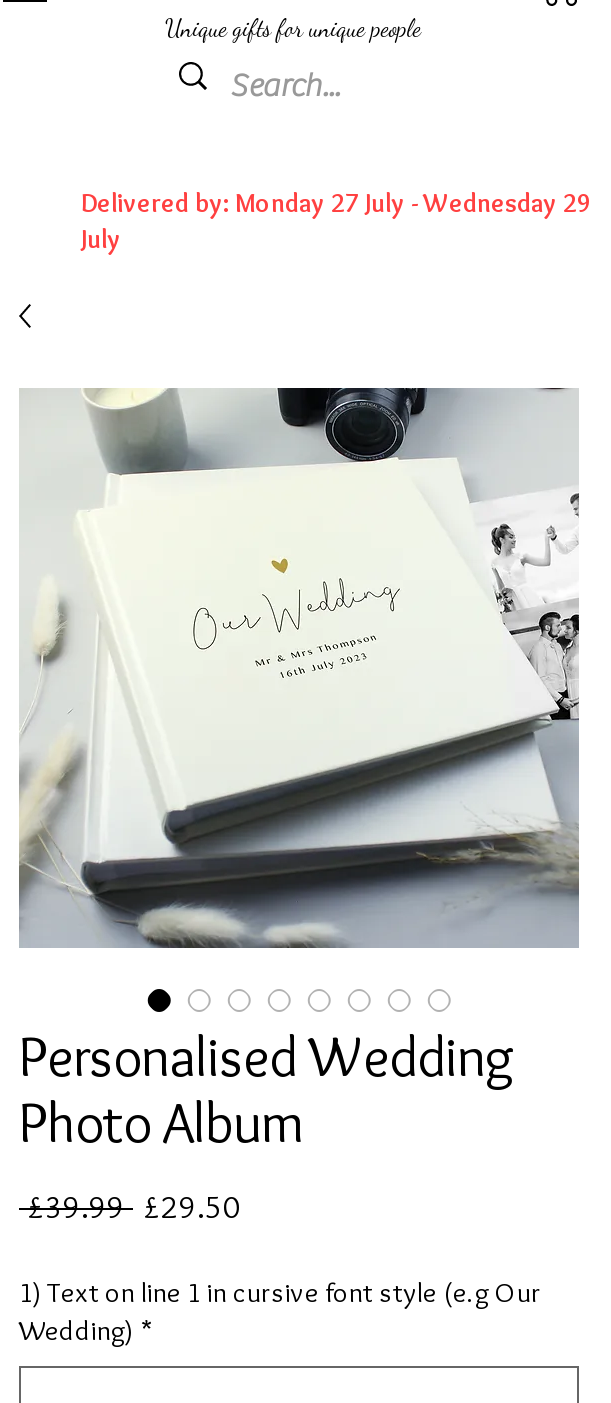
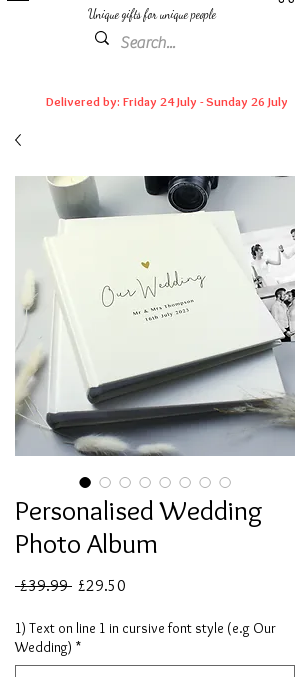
- Delivered by: Monday 27 July - Wednesday 29
- July
+ Delivered by: Friday 24 July - Sunday 26 July
